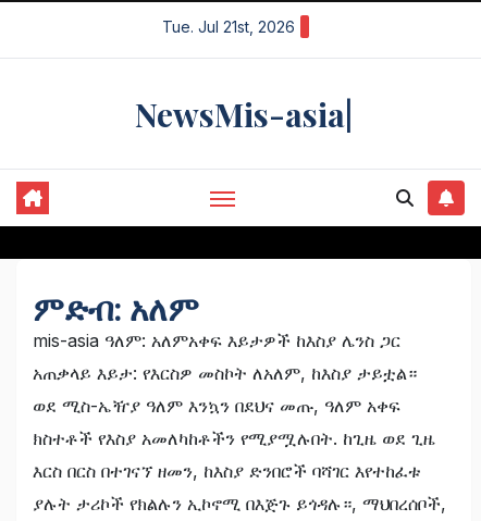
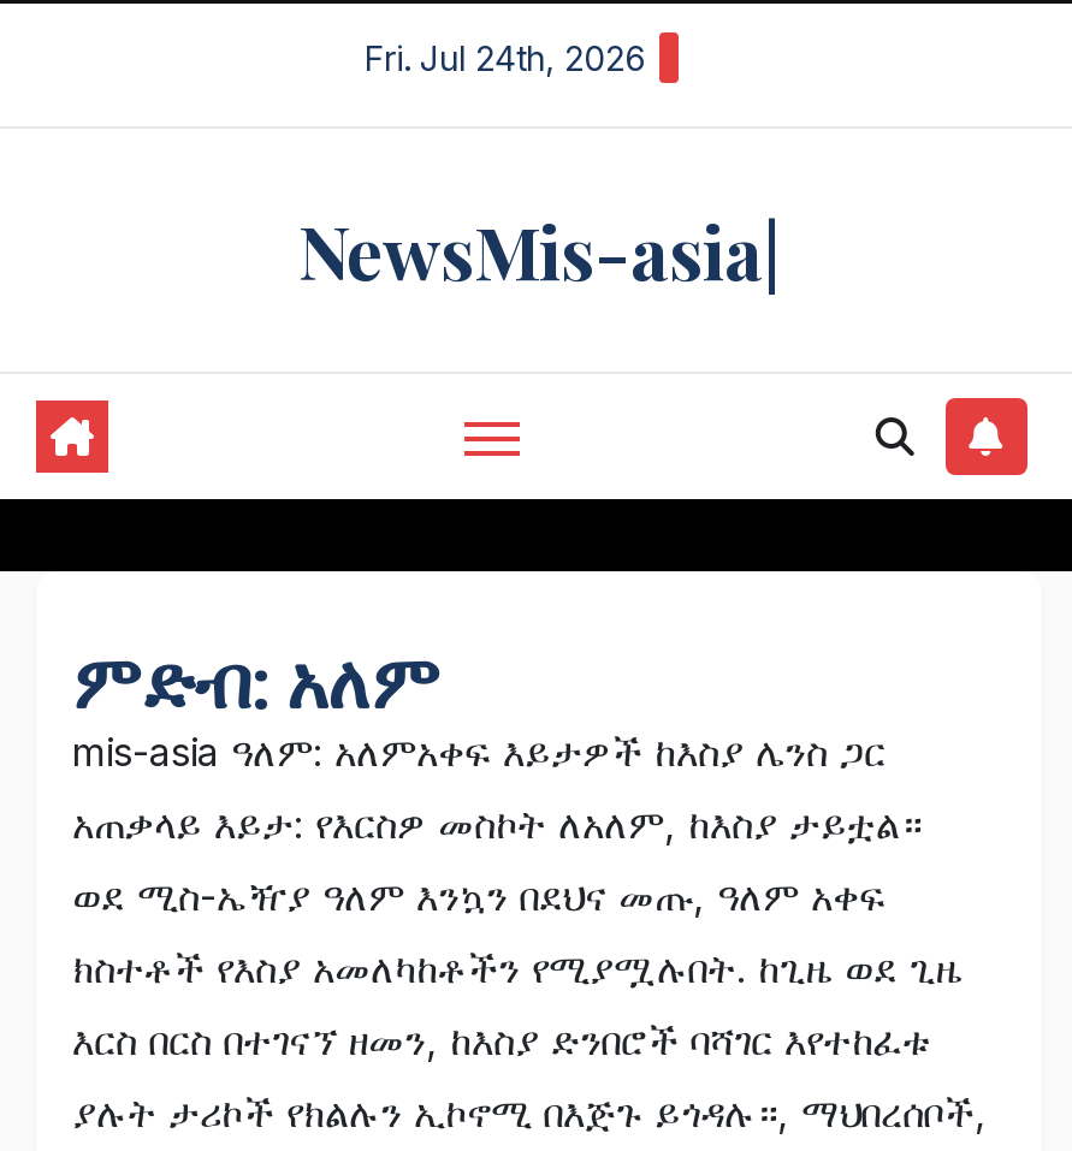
- Tue. Jul 21st, 2026
+ Fri. Jul 24th, 2026
